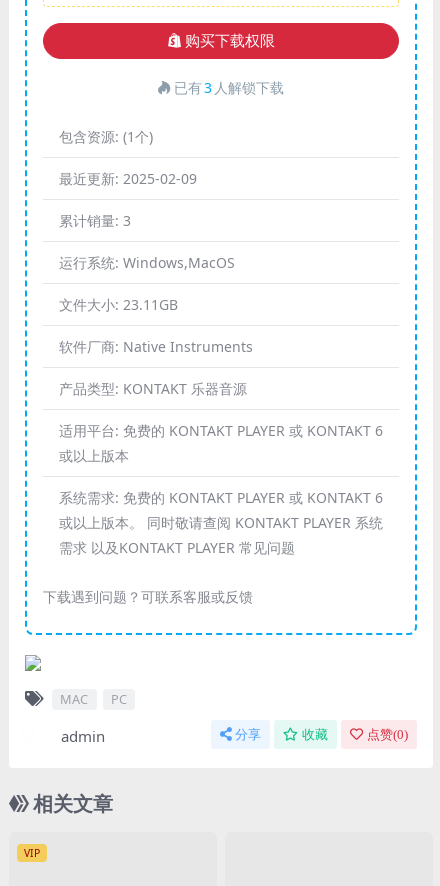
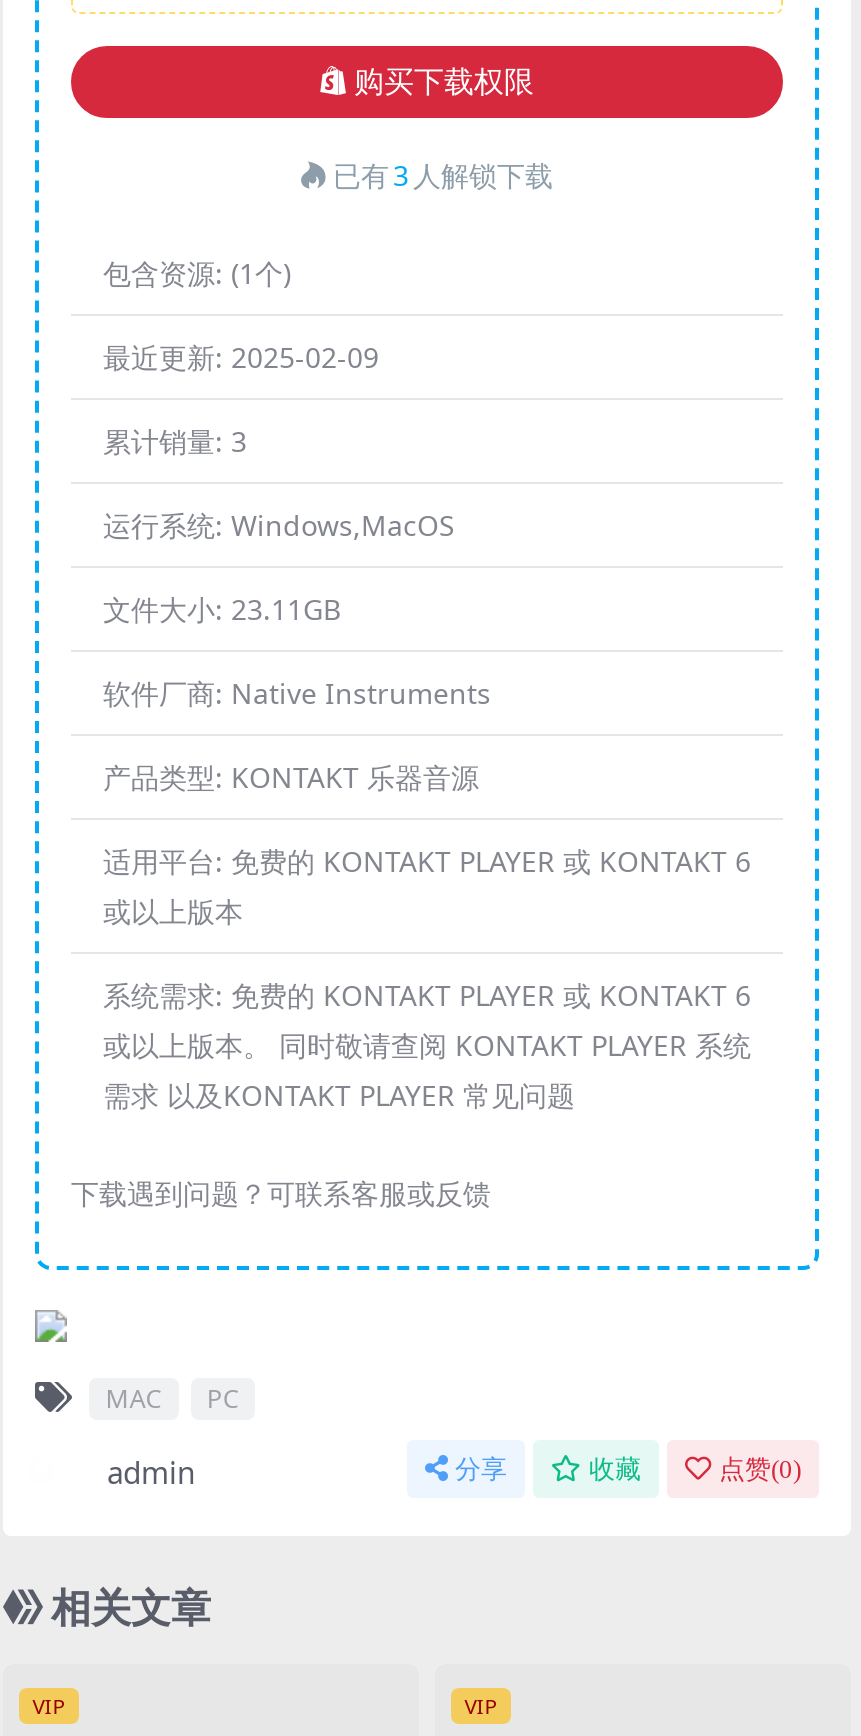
+ VIP
